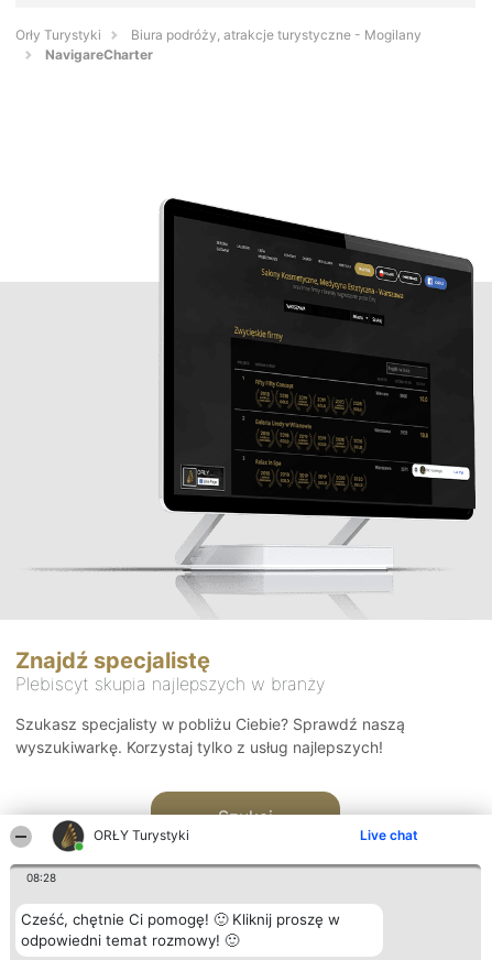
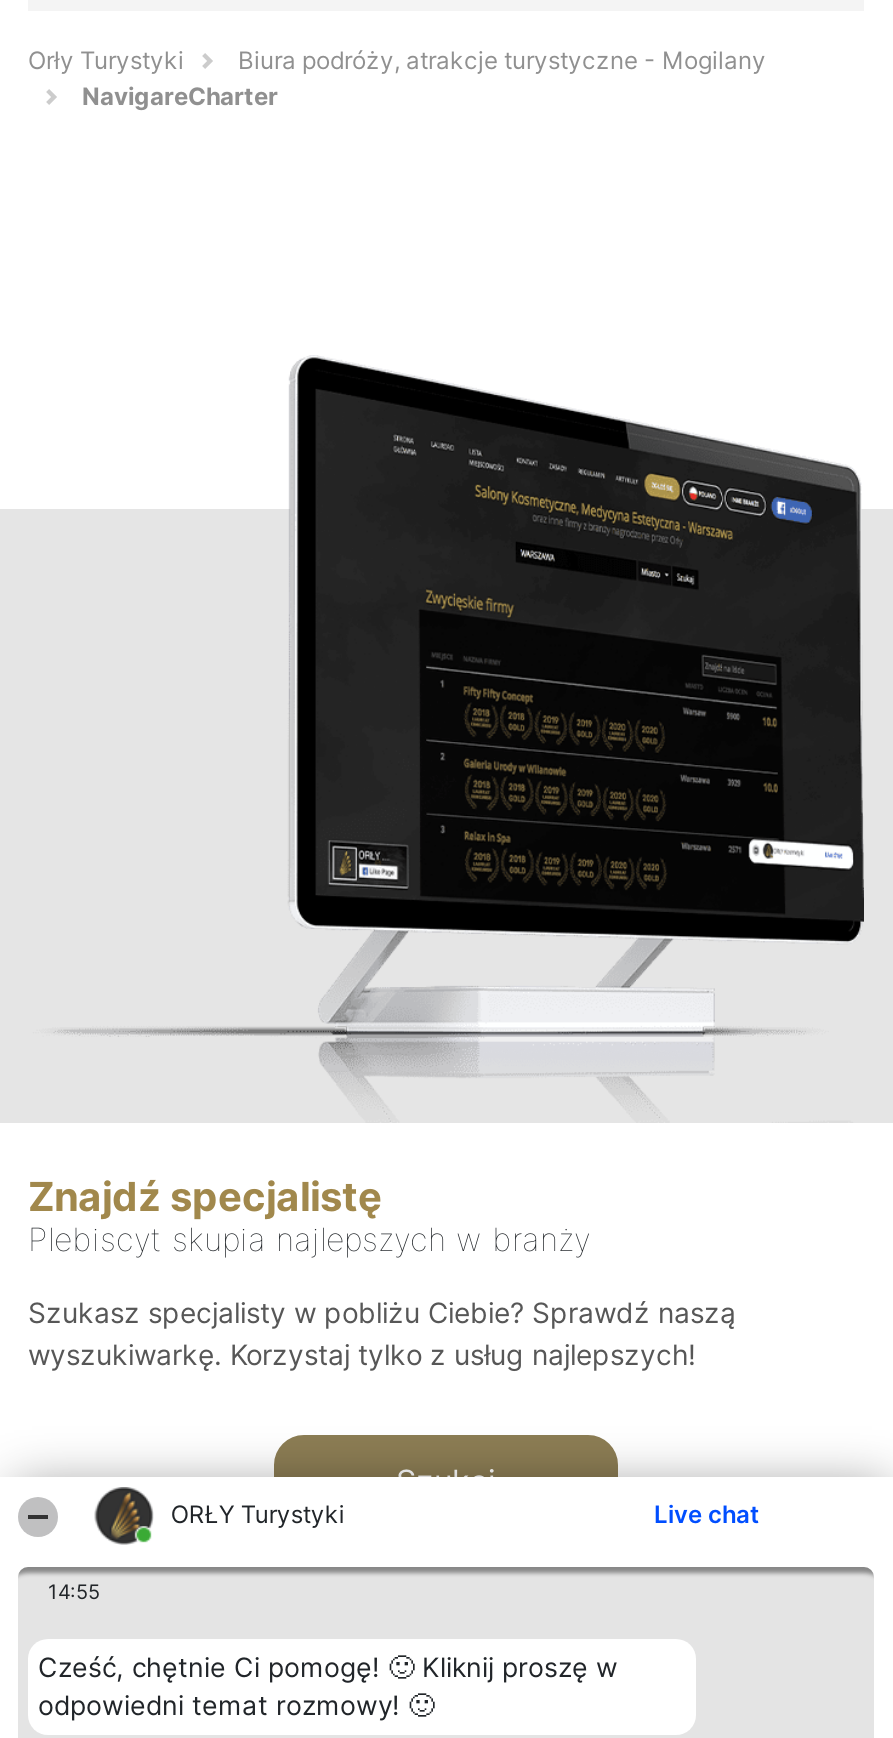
- 08:28
+ 14:55
